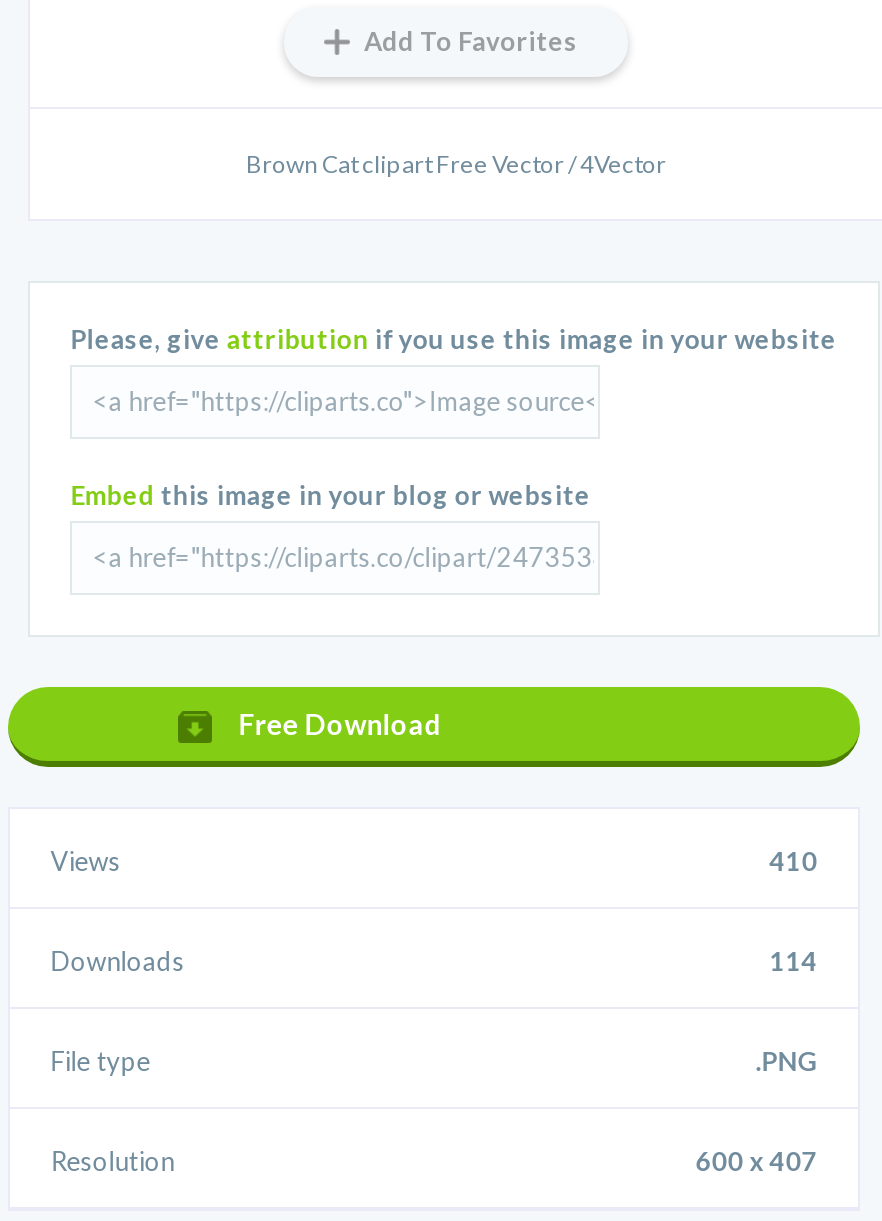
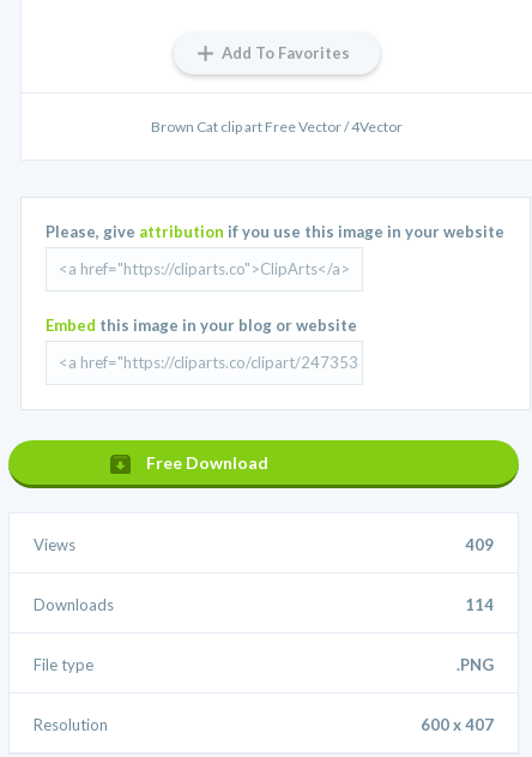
- 410
+ 409
